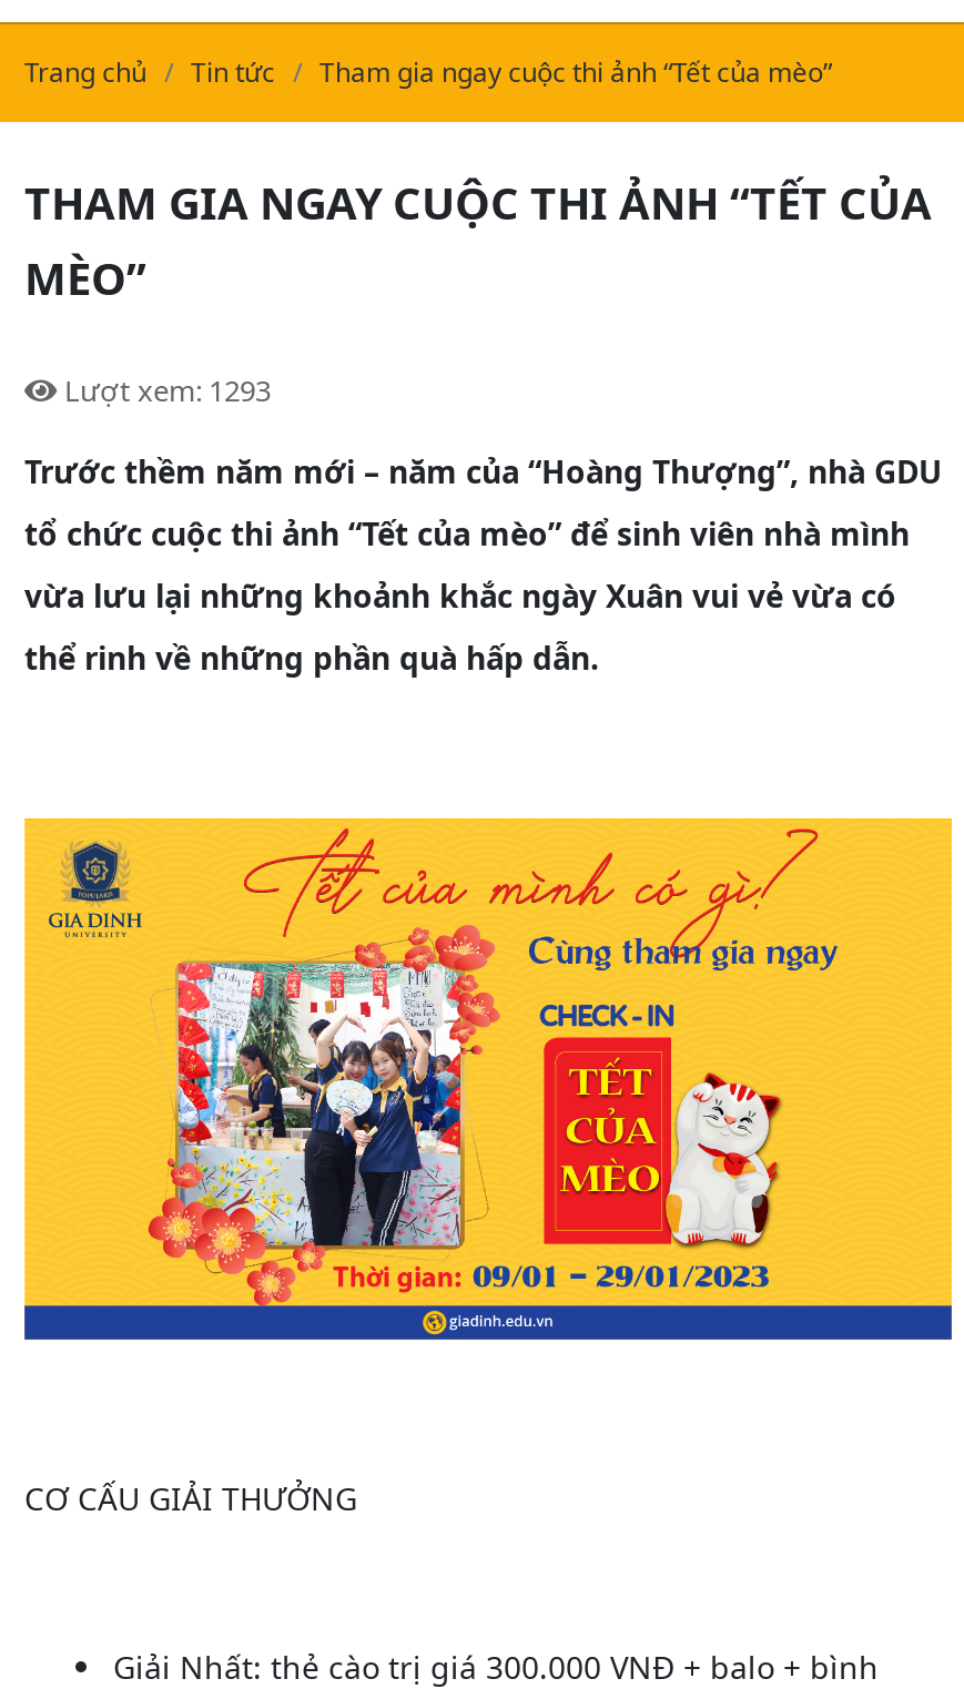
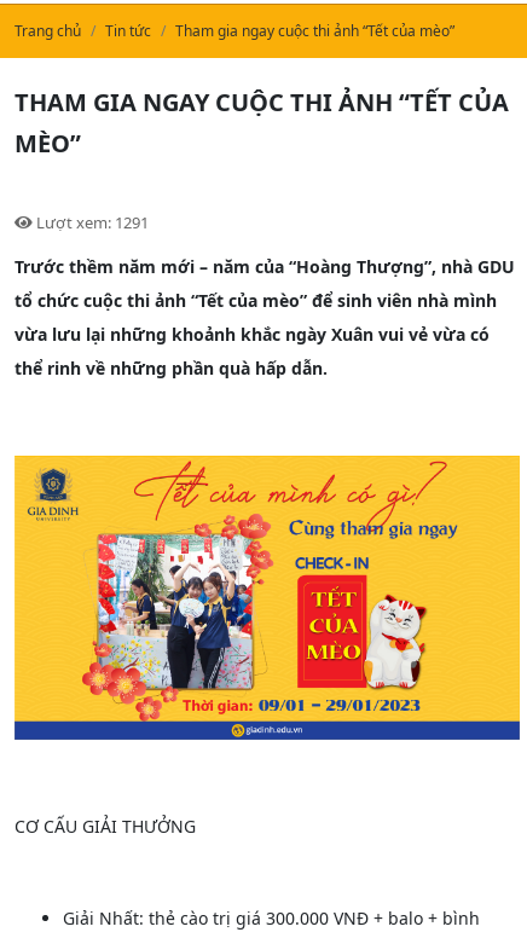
- Lượt xem: 1293
+ Lượt xem: 1291
